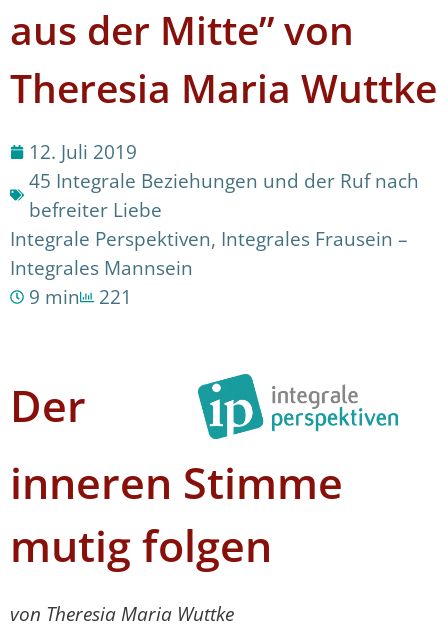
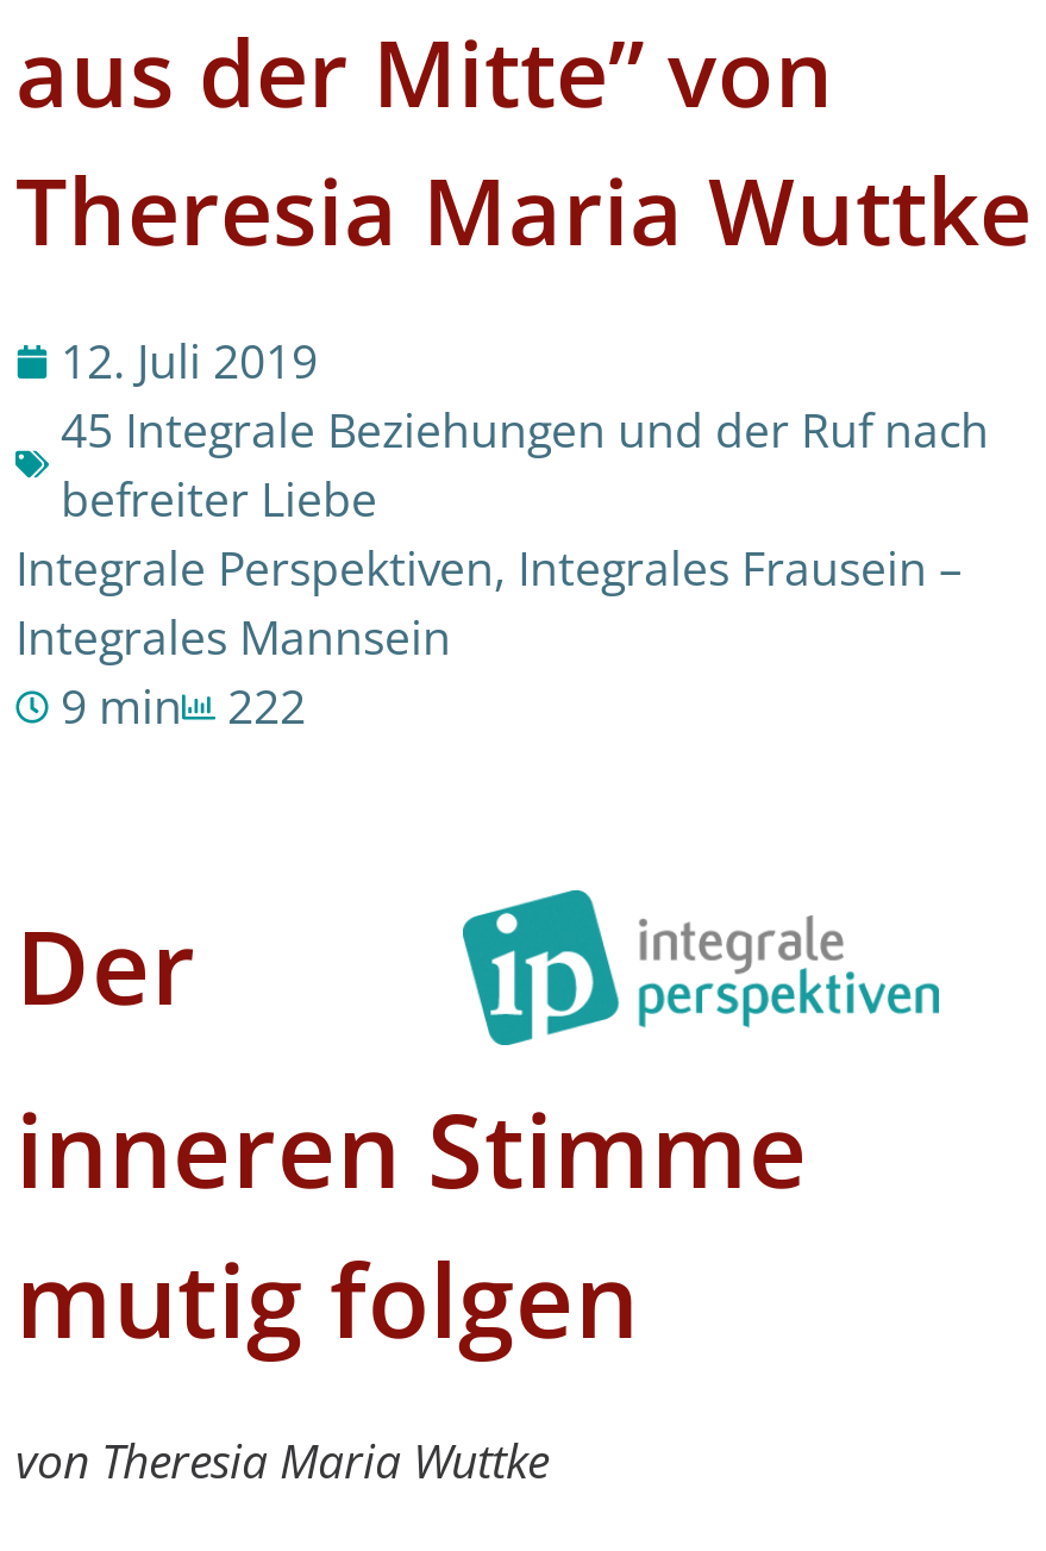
- 9 min 221
+ 9 min 222
